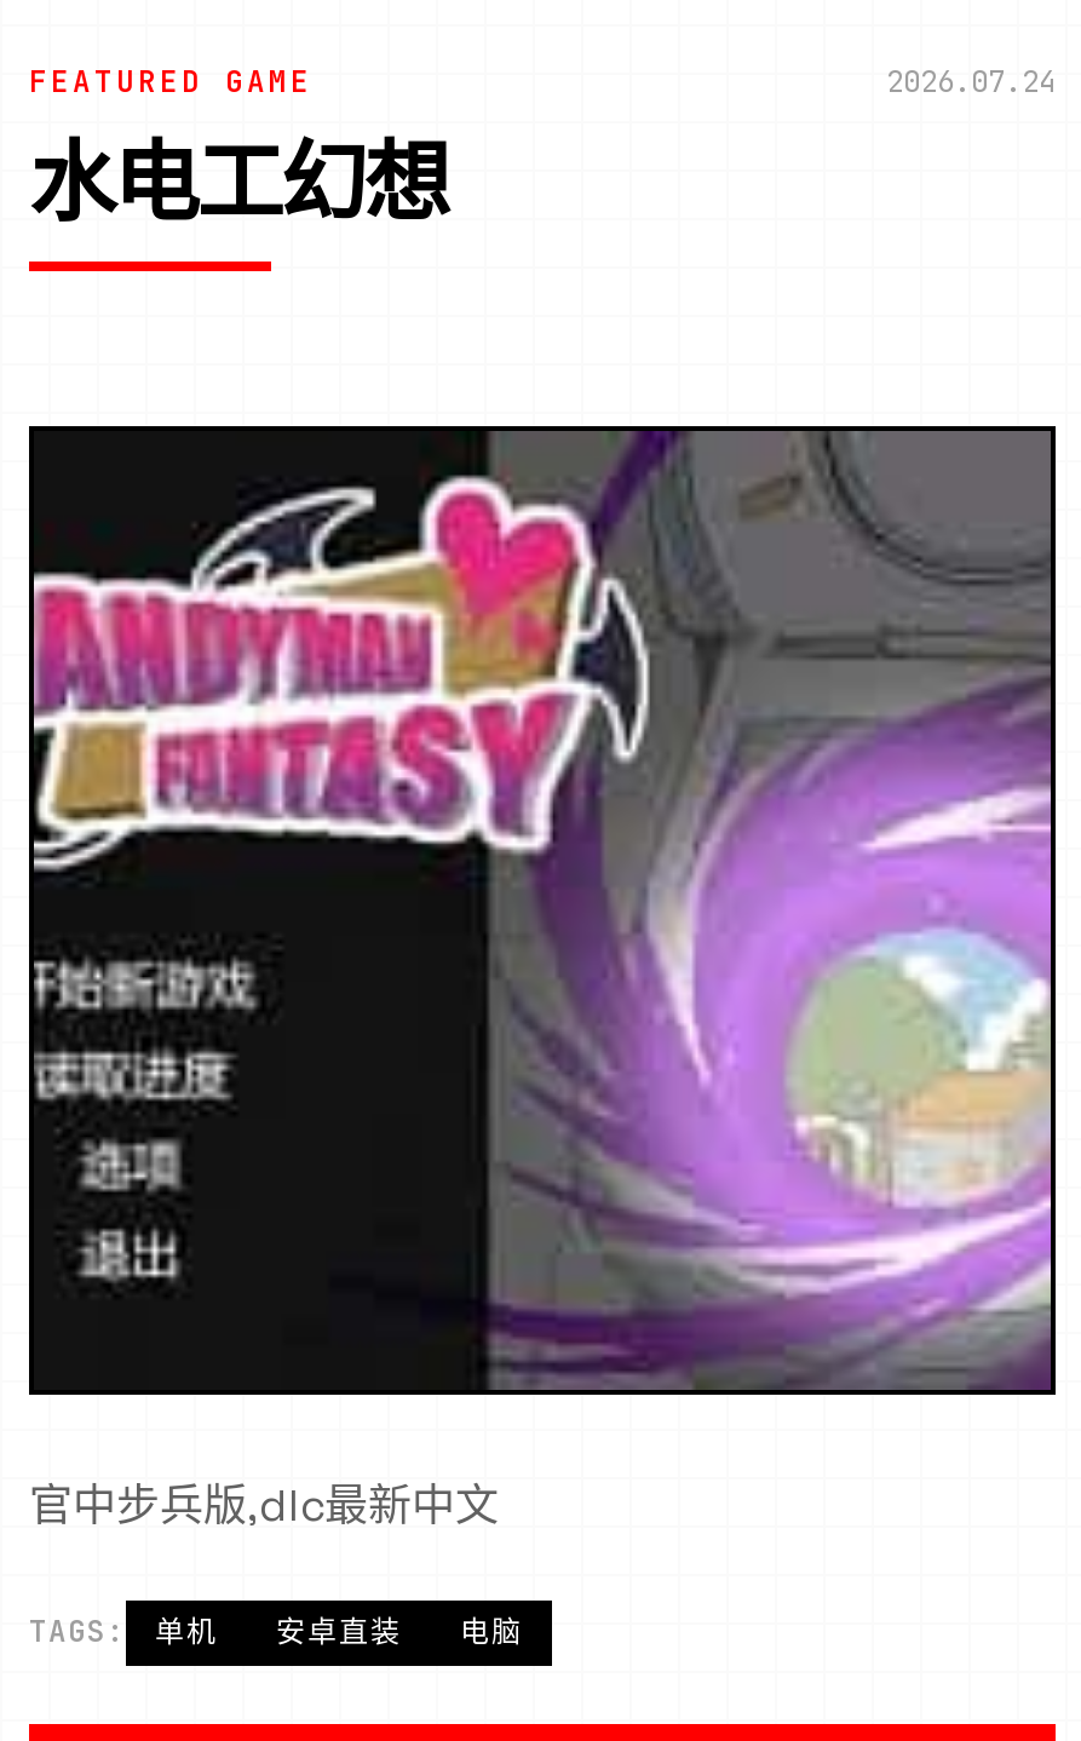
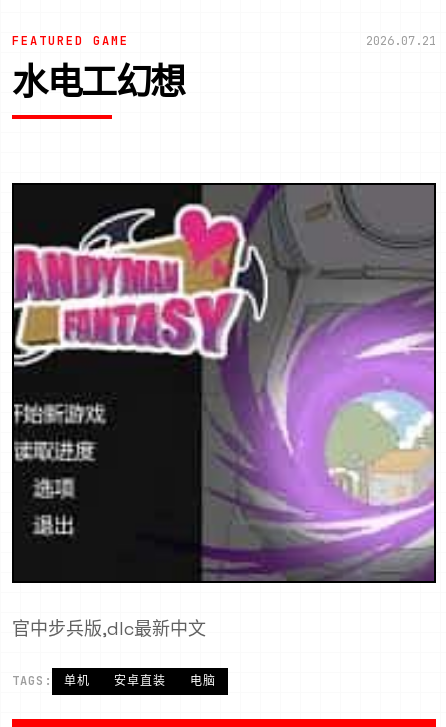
- 2026.07.24
+ 2026.07.21
